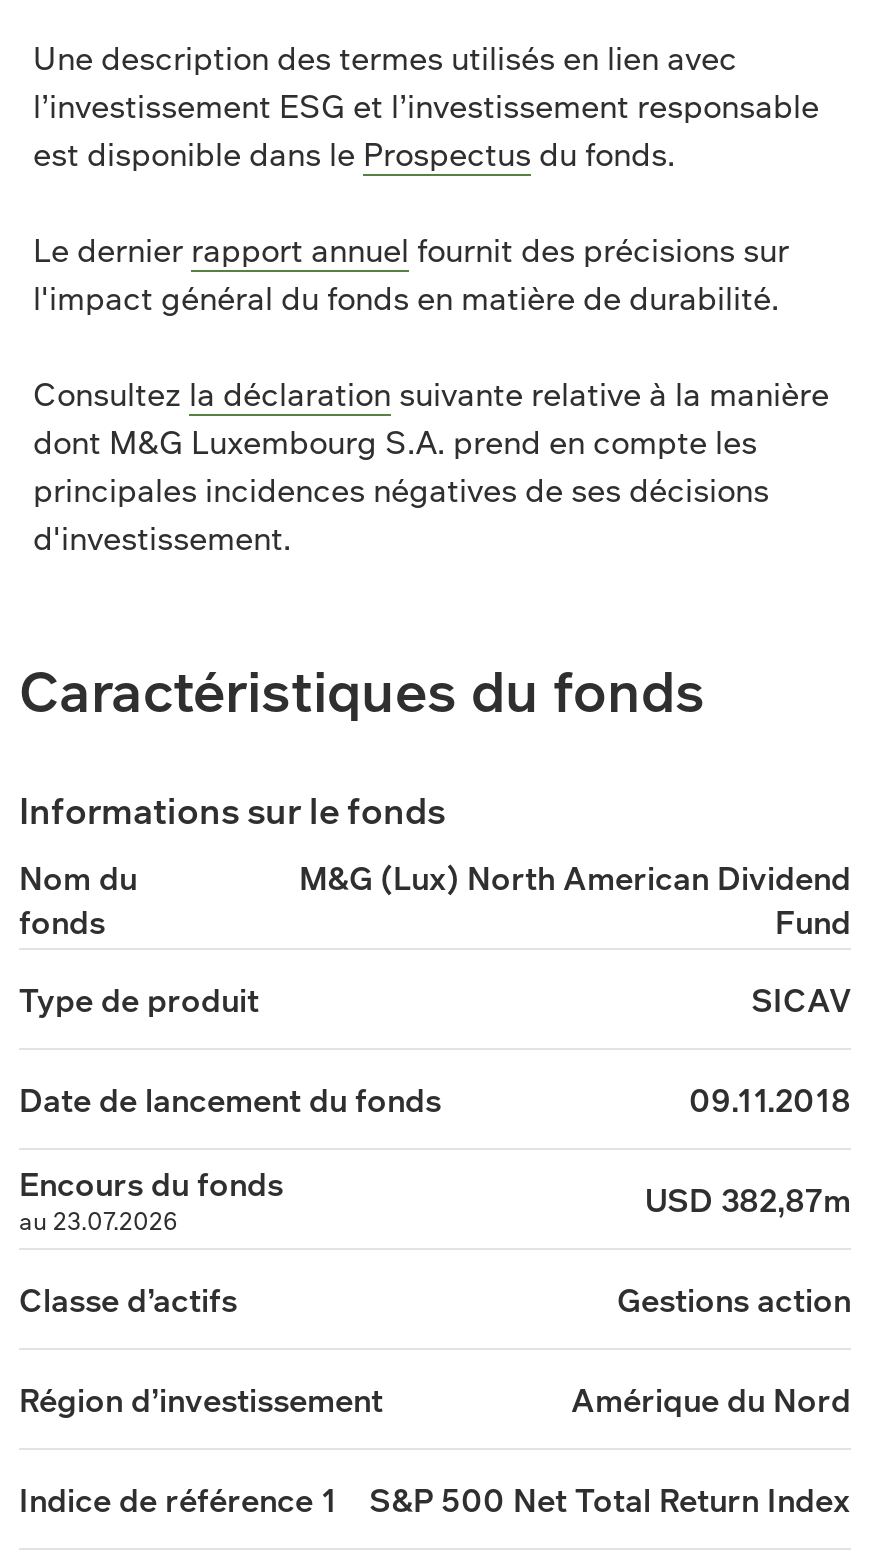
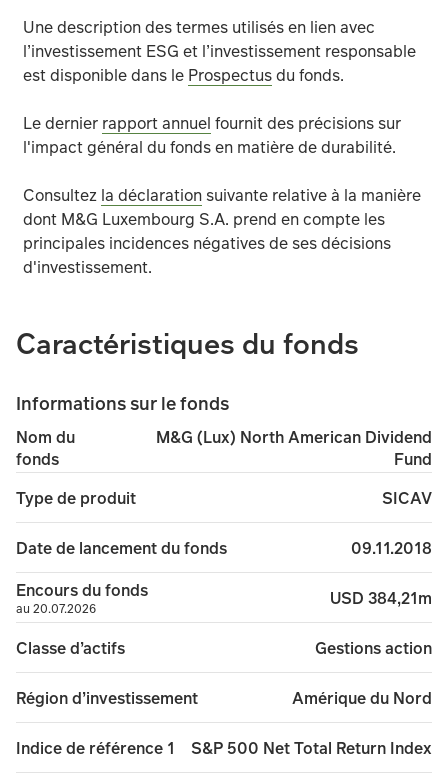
- USD 382,87m
+ USD 384,21m

- au 23.07.2026
+ au 20.07.2026
